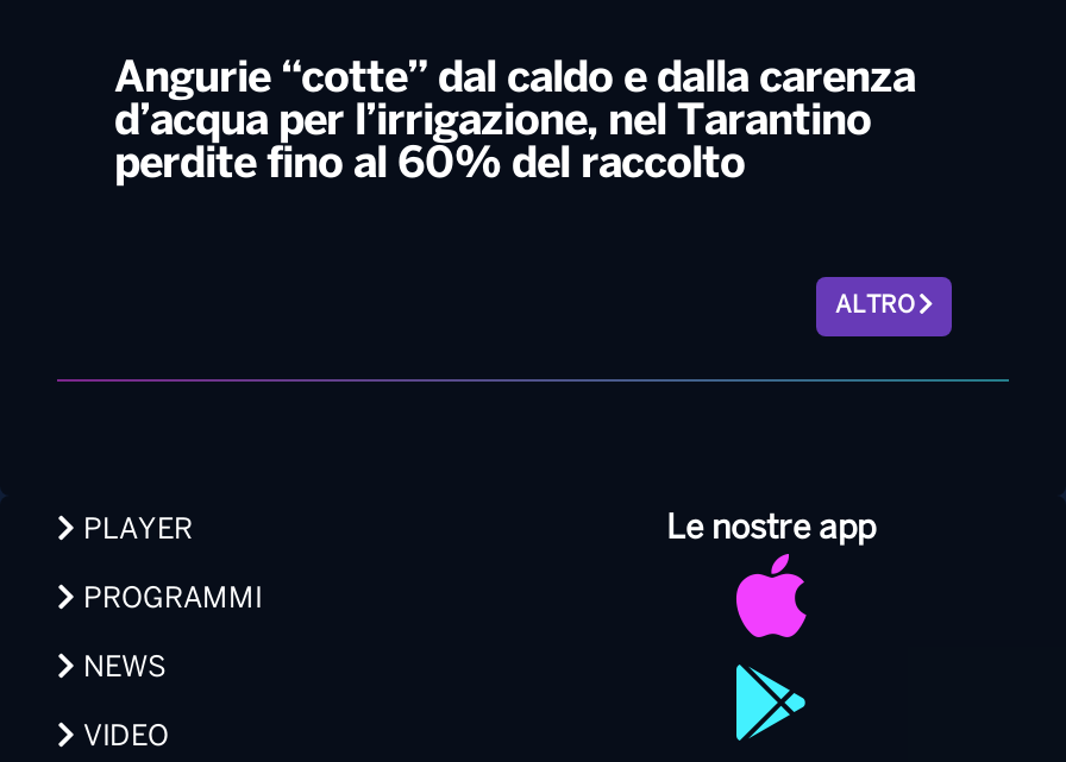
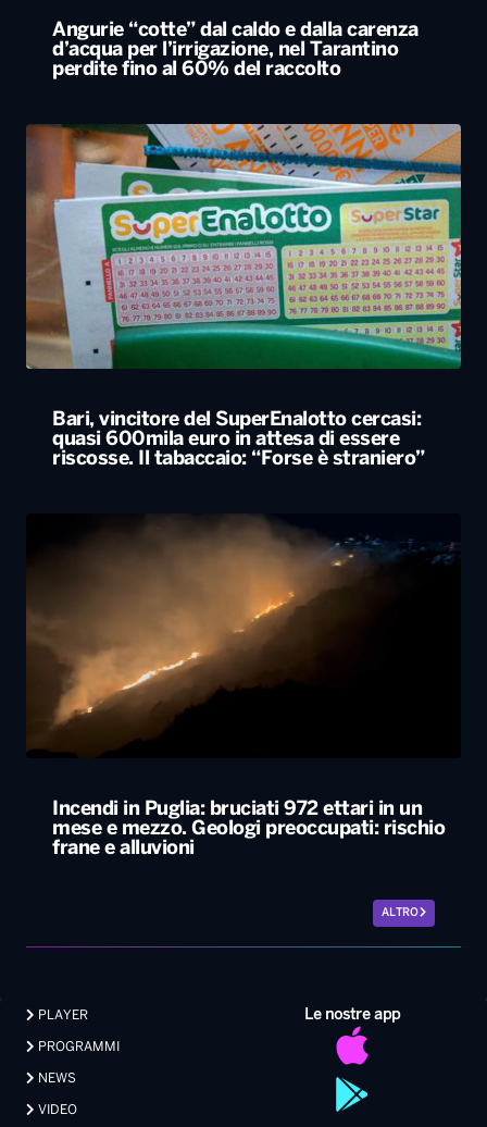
+ [image]
+ Bari, vincitore del SuperEnalotto cercasi:
+ quasi 600mila euro in attesa di essere
+ riscosse. Il tabaccaio: “Forse è straniero”

+ [image]

+ Incendi in Puglia: bruciati 972 ettari in un
+ mese e mezzo. Geologi preoccupati: rischio
+ frane e alluvioni
